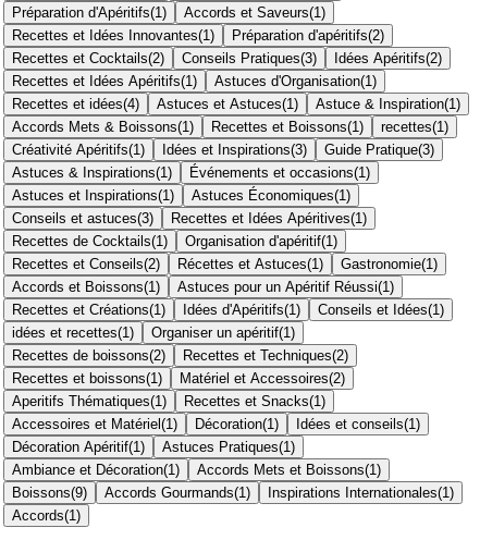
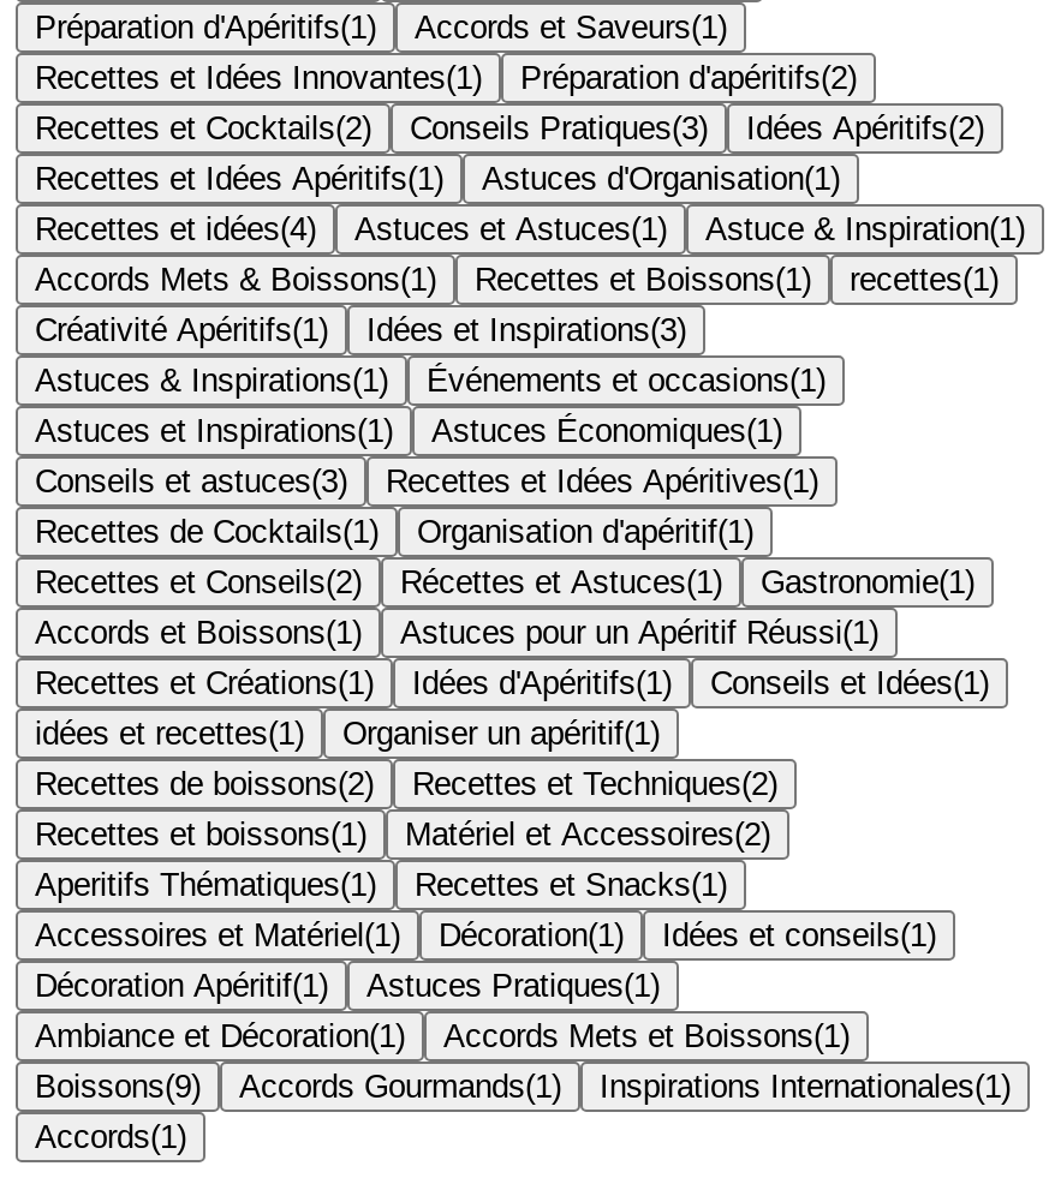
- Guide Pratique(3)
